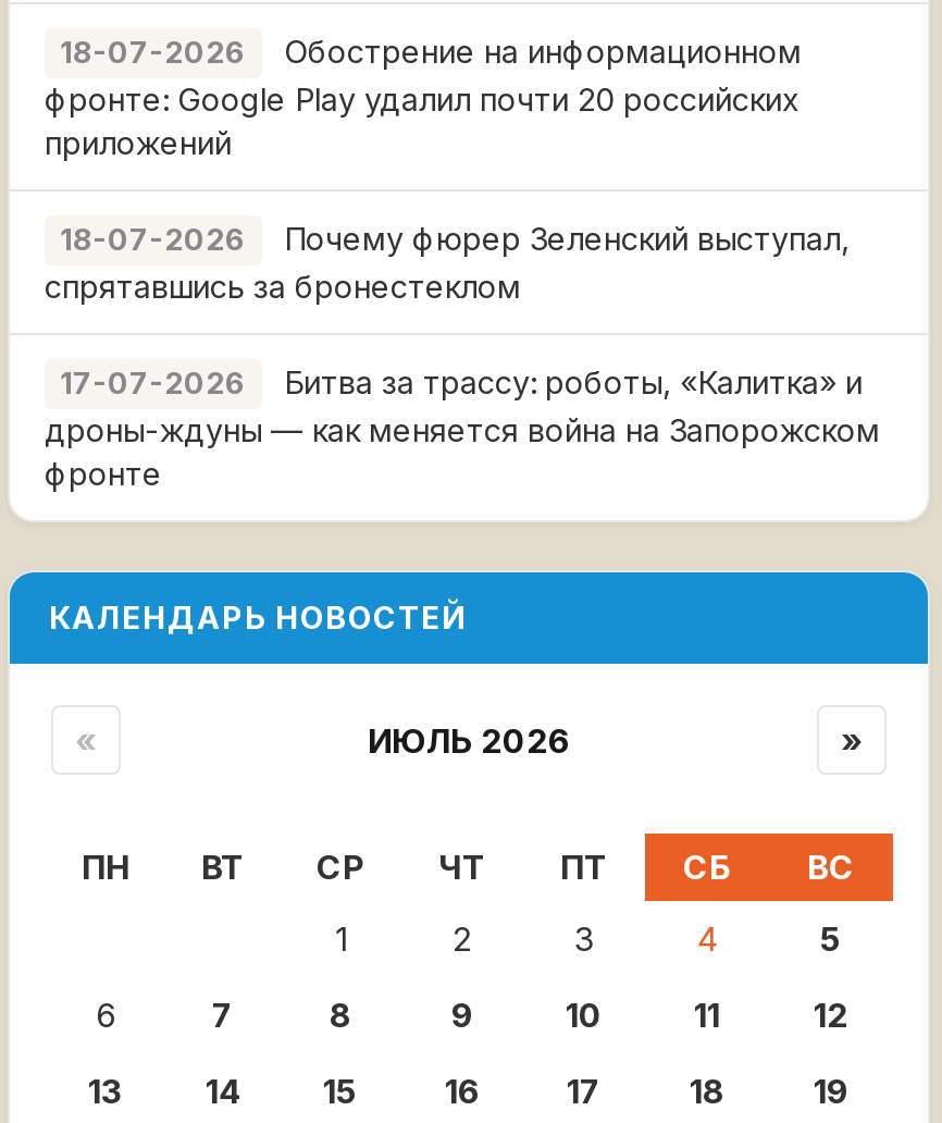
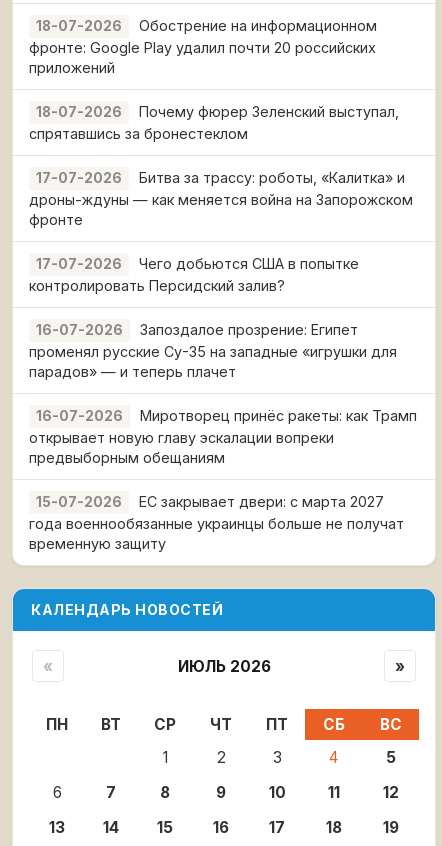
+ 17-07-2026
+ Чего добьются США в попытке
+ контролировать Персидский залив?
+ 16-07-2026
+ Запоздалое прозрение: Египет
+ променял русские Су-35 на западные «игрушки для
+ парадов» — и теперь плачет
+ 16-07-2026
+ Миротворец принёс ракеты: как Трамп
+ открывает новую главу эскалации вопреки
+ предвыборным обещаниям
+ 15-07-2026
+ ЕС закрывает двери: с марта 2027
+ года военнообязанные украинцы больше не получат
+ временную защиту
